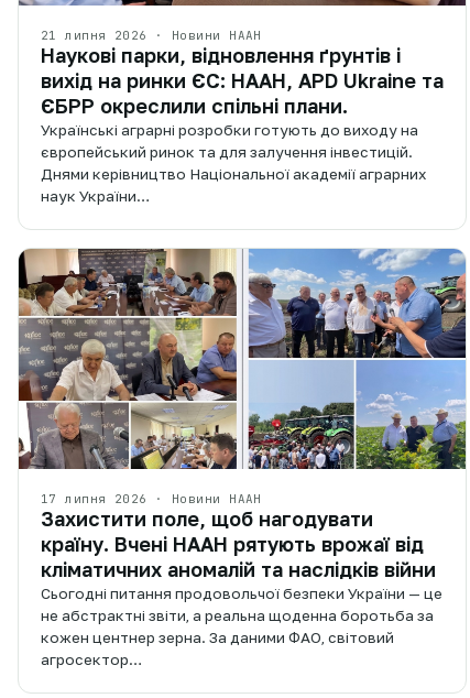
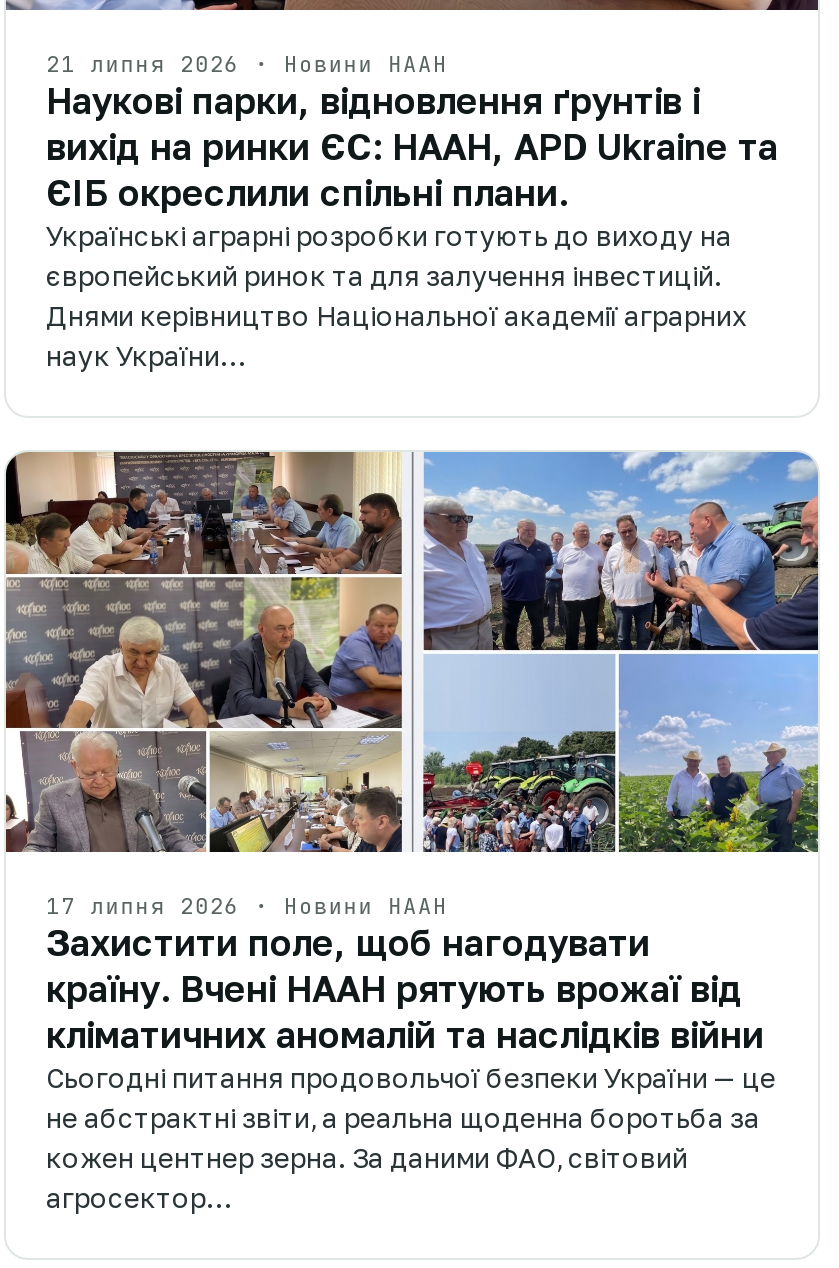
- ЄБРР окреслили спільні плани.
+ ЄІБ окреслили спільні плани.
